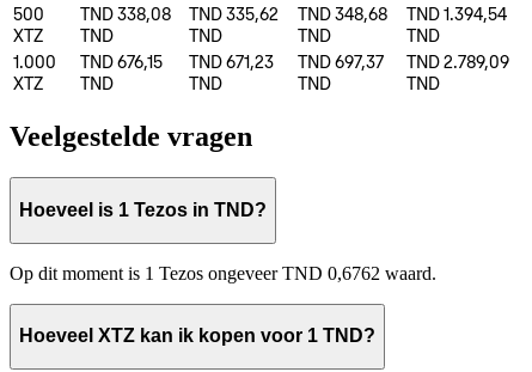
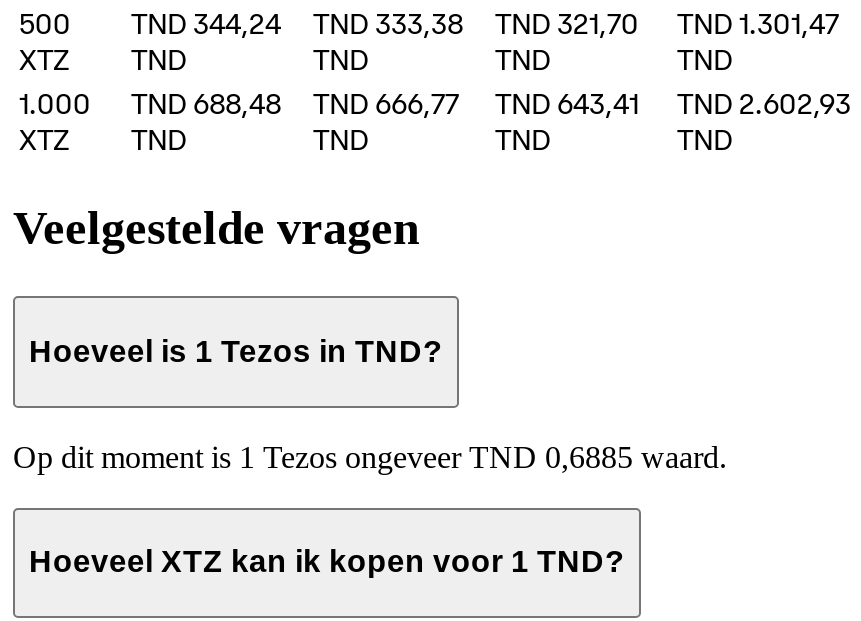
- TND 338,08
+ TND 344,24

- TND 335,62
+ TND 333,38

- TND 348,68
+ TND 321,70

- TND 1.394,54
+ TND 1.301,47

- TND 676,15
+ TND 688,48

- TND 671,23
+ TND 666,77

- TND 697,37
+ TND 643,41

- TND 2.789,09
+ TND 2.602,93

- Op dit moment is 1 Tezos ongeveer TND 0,6762 waard.
+ Op dit moment is 1 Tezos ongeveer TND 0,6885 waard.
